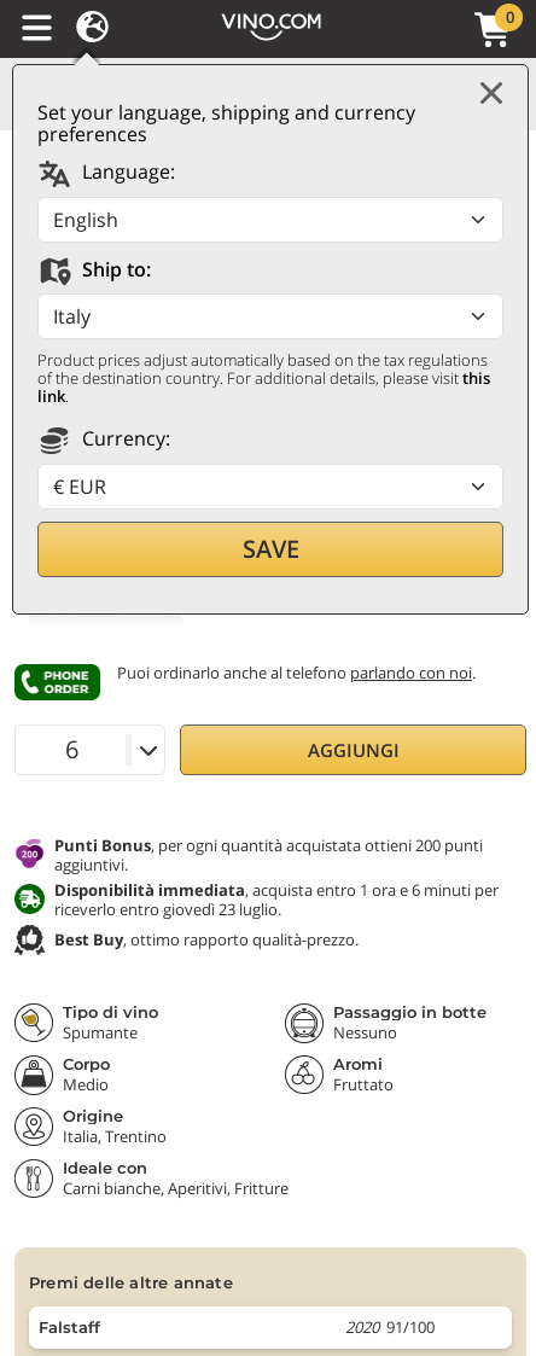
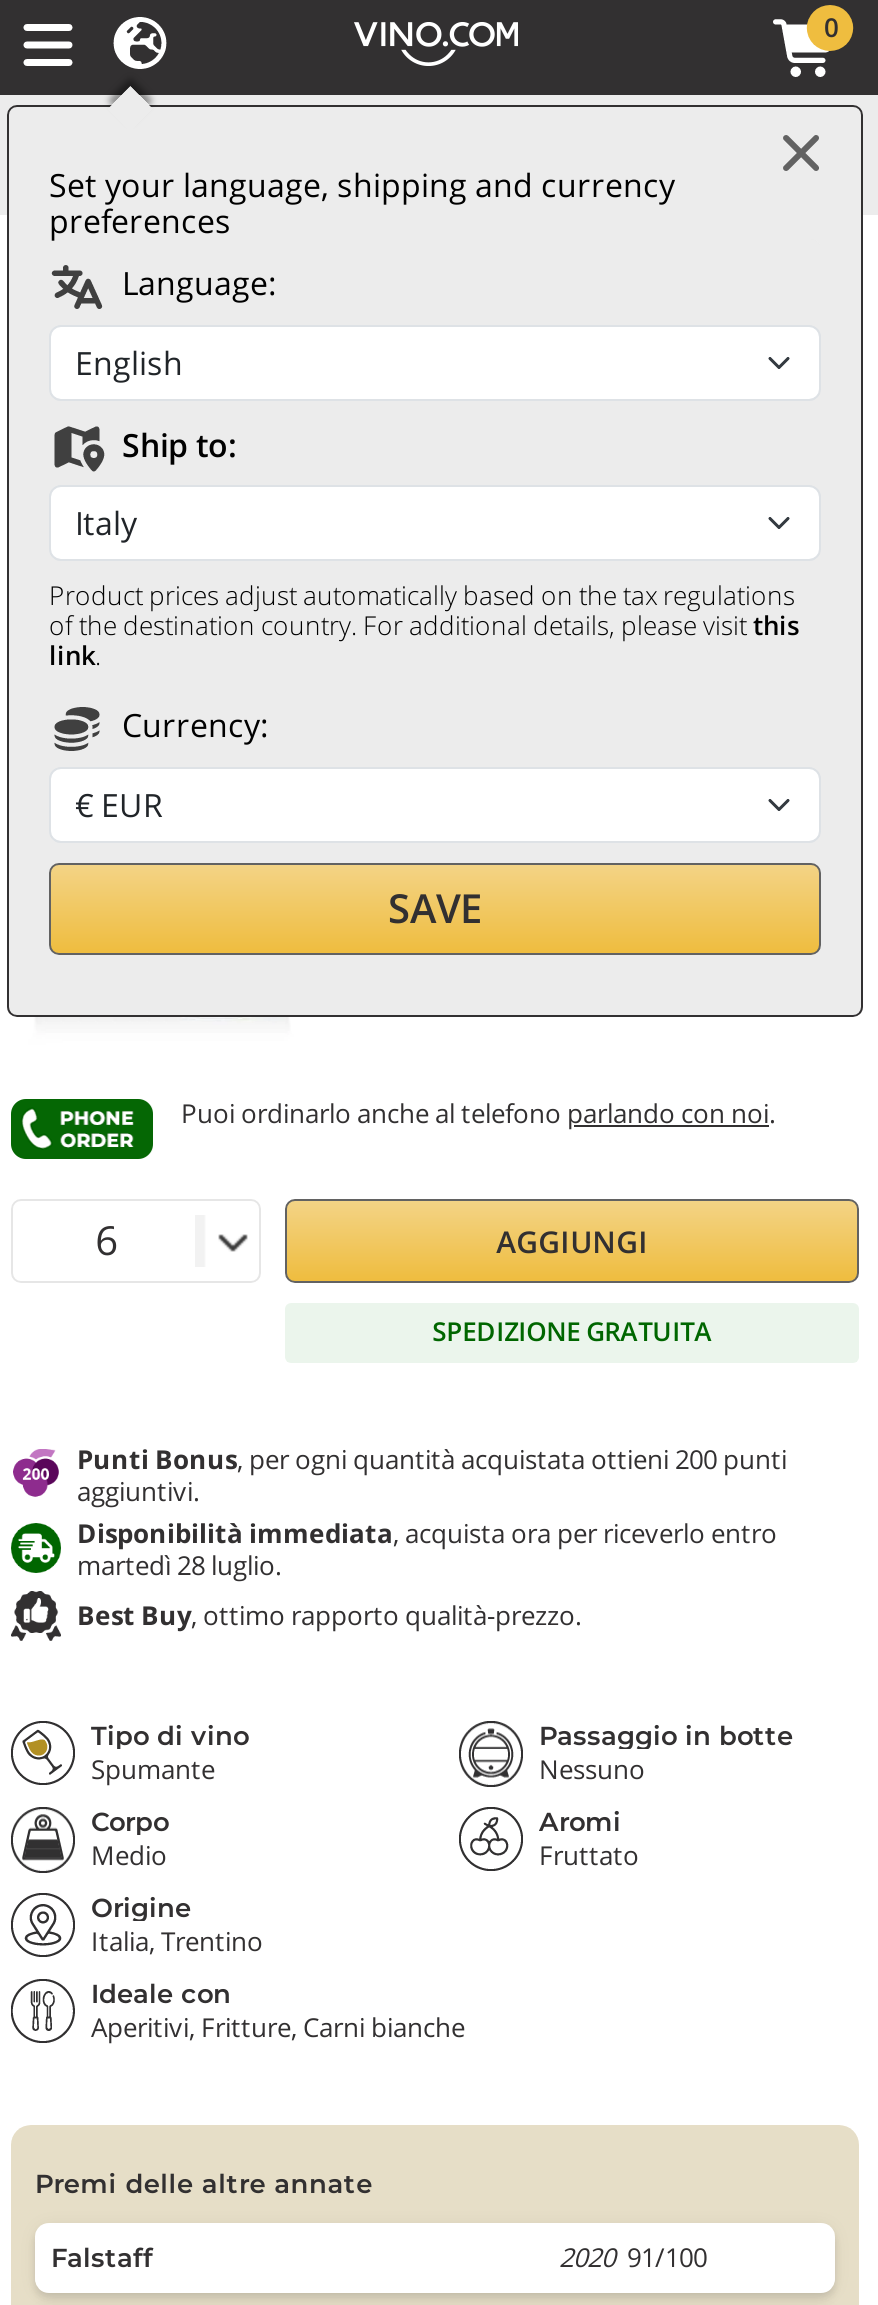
+ SPEDIZIONE GRATUITA

- Disponibilità immediata, acquista entro 1 ora e 6 minuti per
- riceverlo entro giovedì 23 luglio.
+ Disponibilità immediata, acquista ora per riceverlo entro
+ martedì 28 luglio.

- Carni bianche, Aperitivi, Fritture
+ Aperitivi, Fritture, Carni bianche
